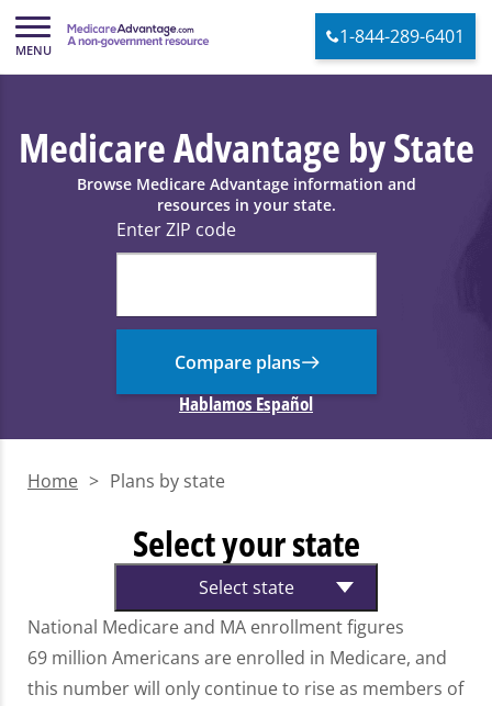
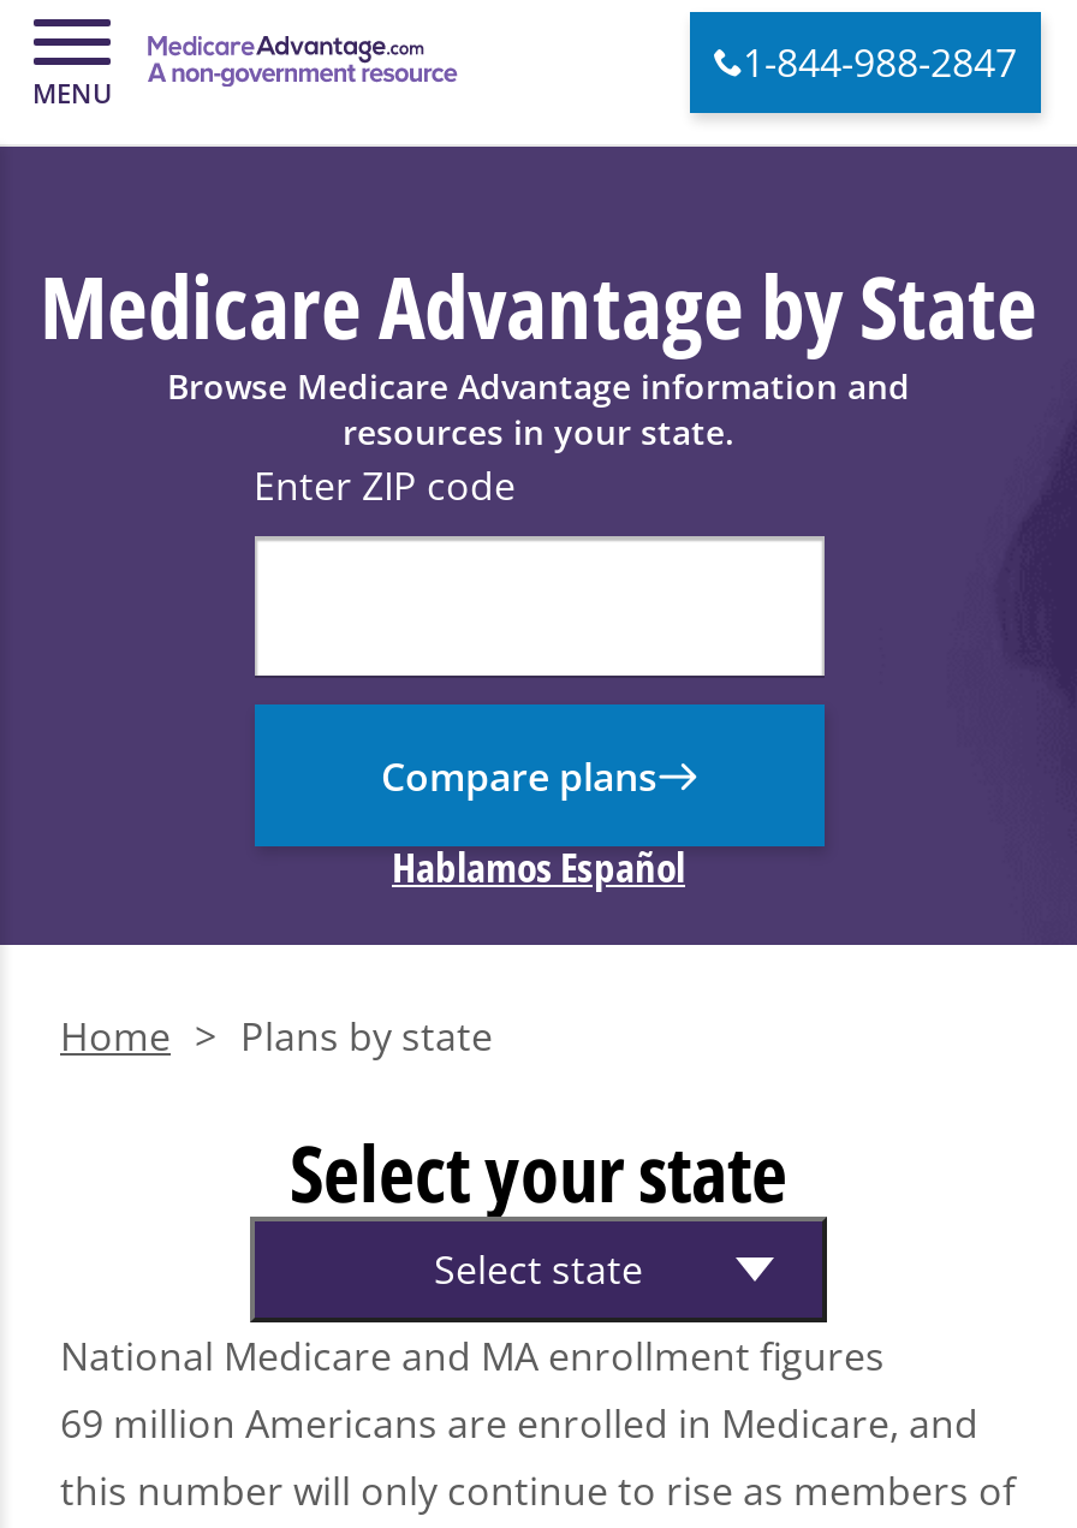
- 1-844-289-6401
+ 1-844-988-2847
